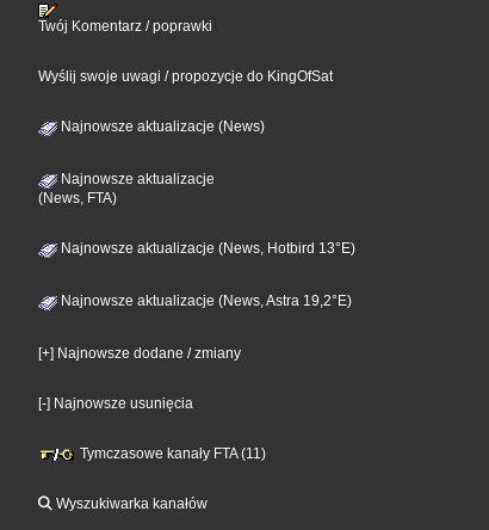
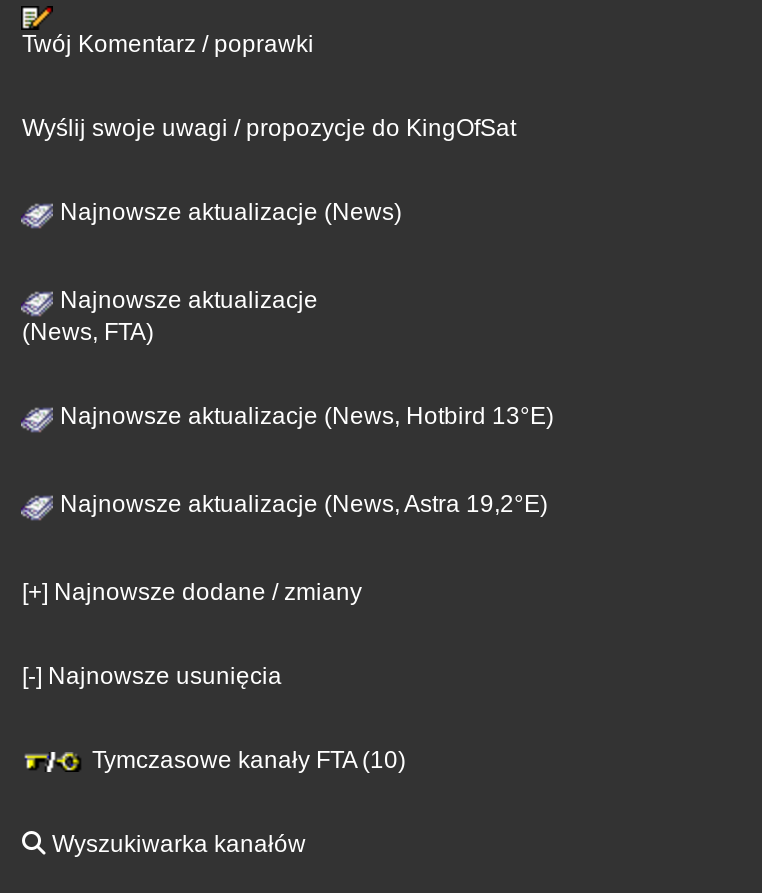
- Tymczasowe kanały FTA (11)
+ Tymczasowe kanały FTA (10)
